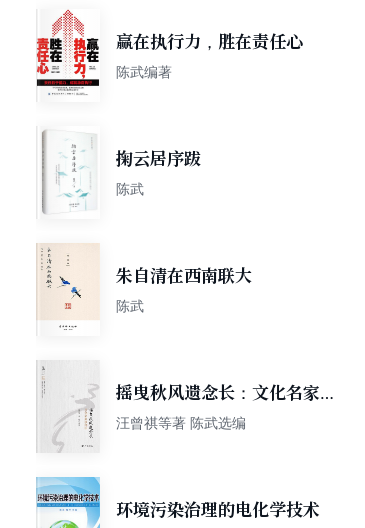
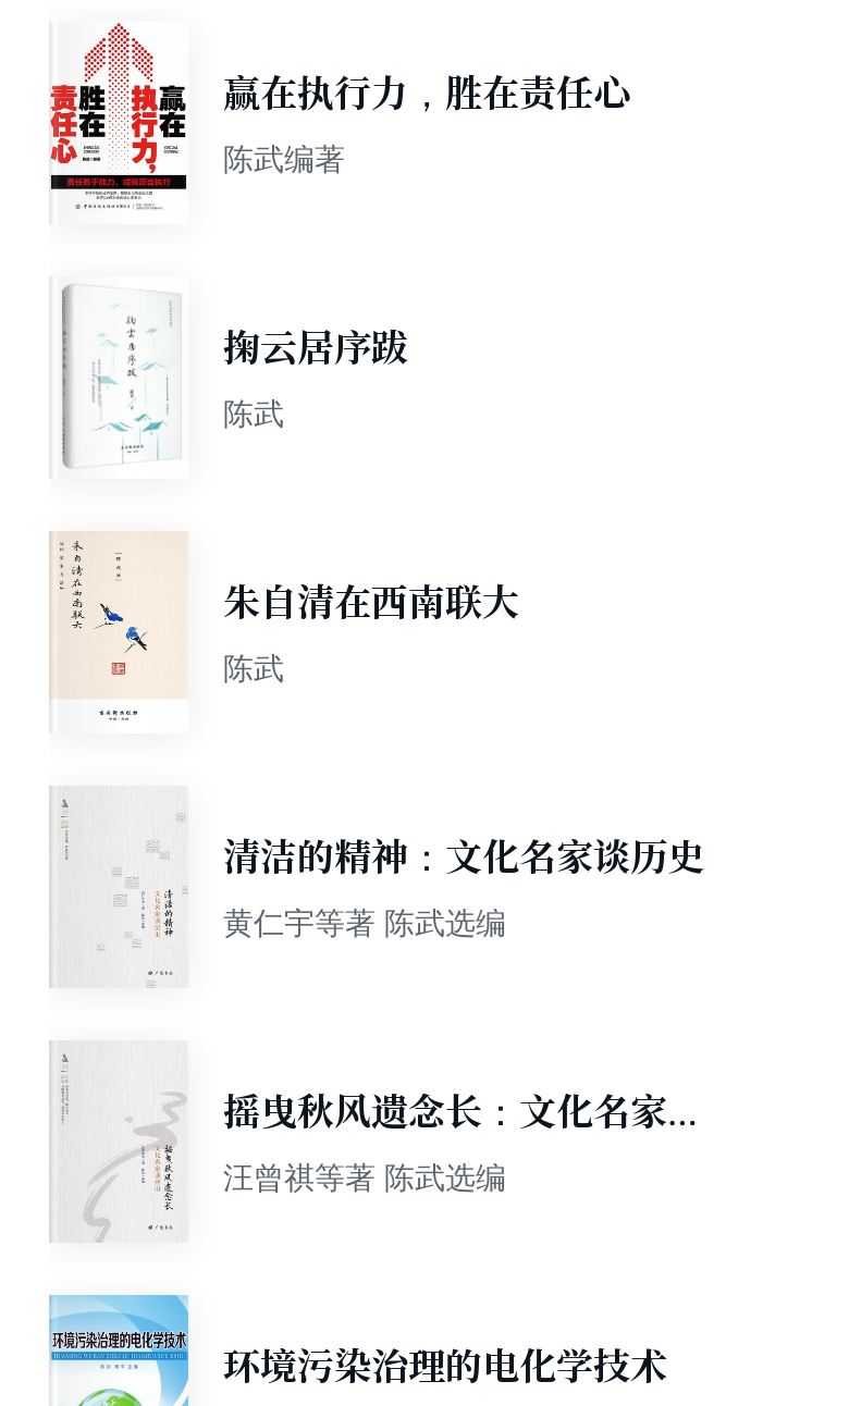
+ 清洁的精神：文化名家谈历史
+ 黄仁宇等著 陈武选编
